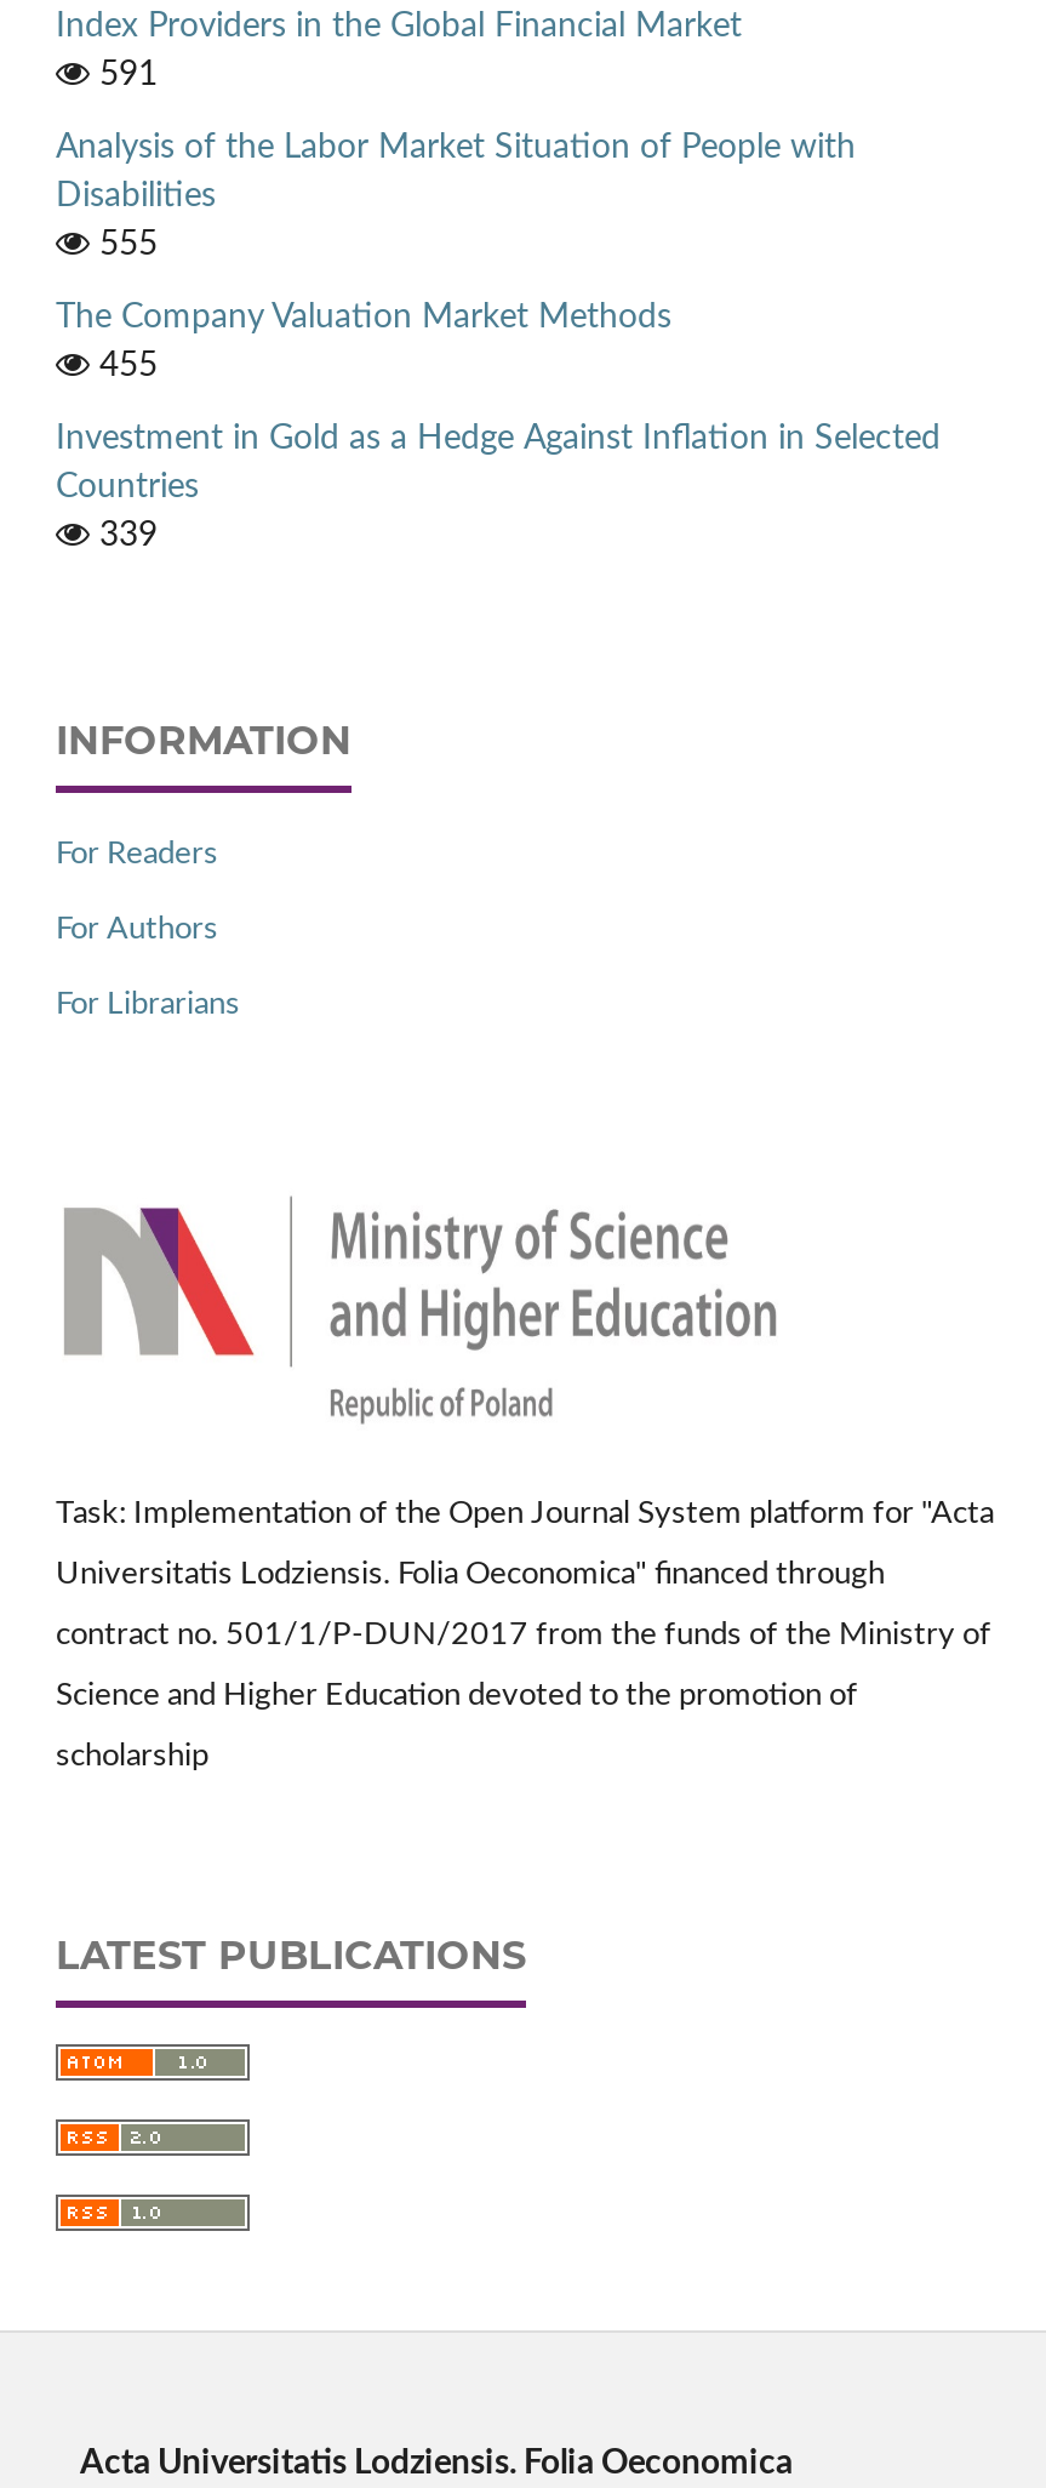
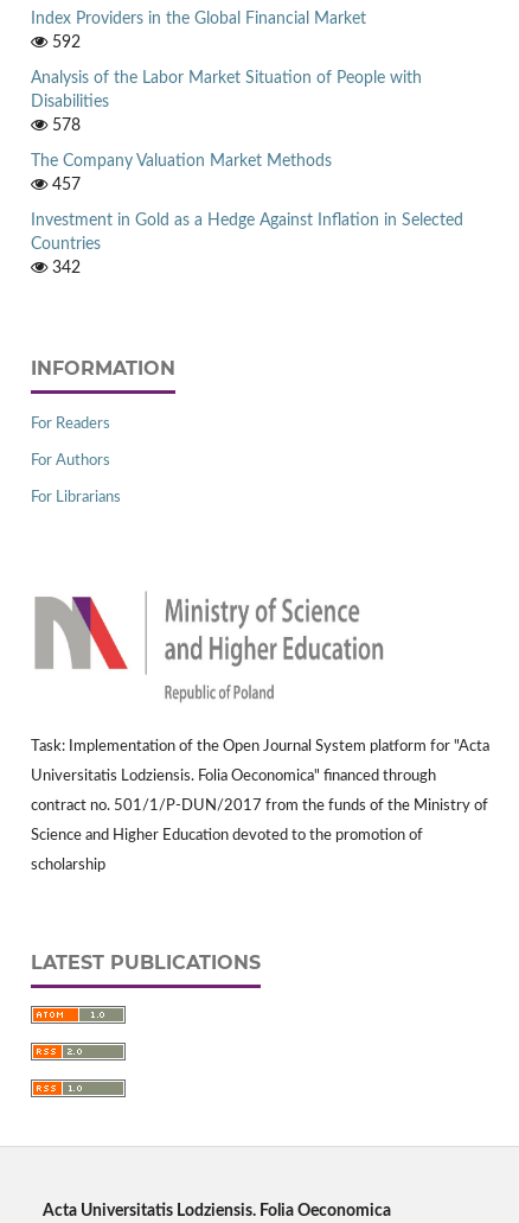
- 591
+ 592

- 555
+ 578

- 455
+ 457

- 339
+ 342
